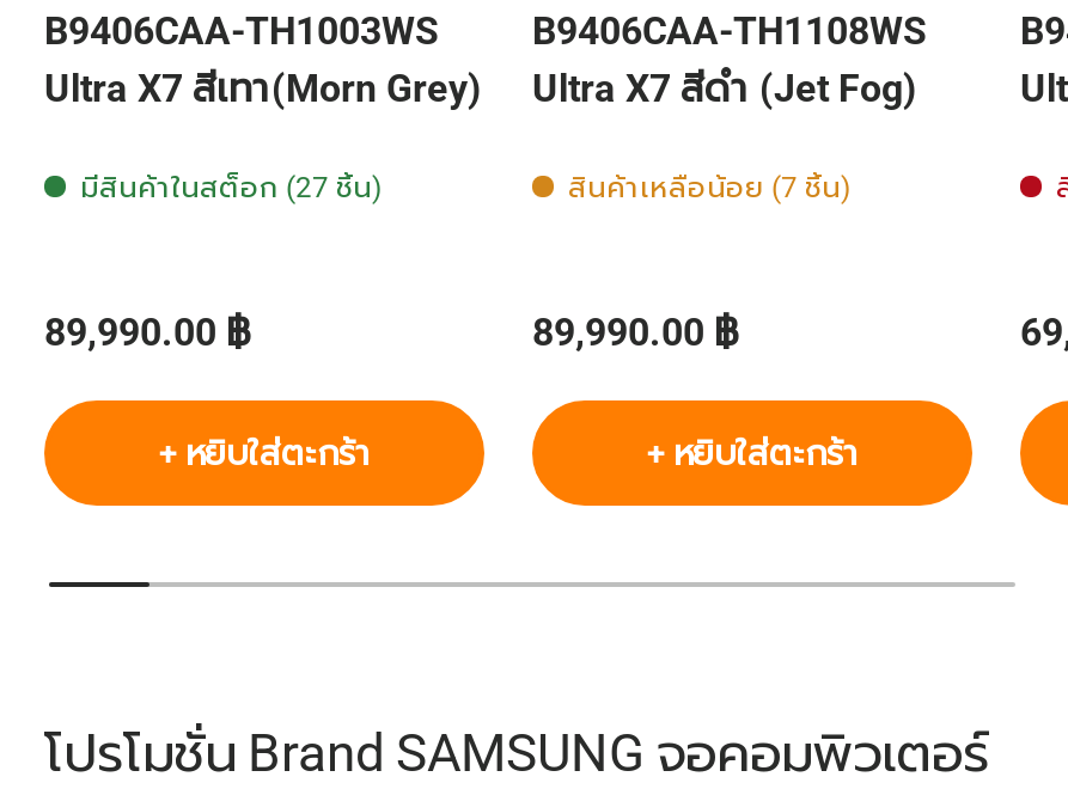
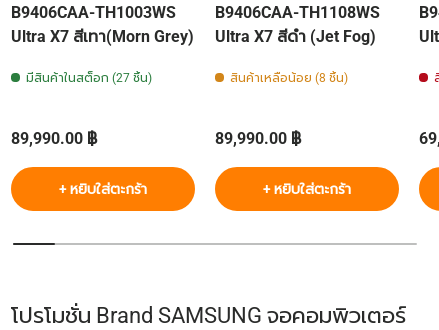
- สินค้าเหลือน้อย (7 ชิ้น)
+ สินค้าเหลือน้อย (8 ชิ้น)
